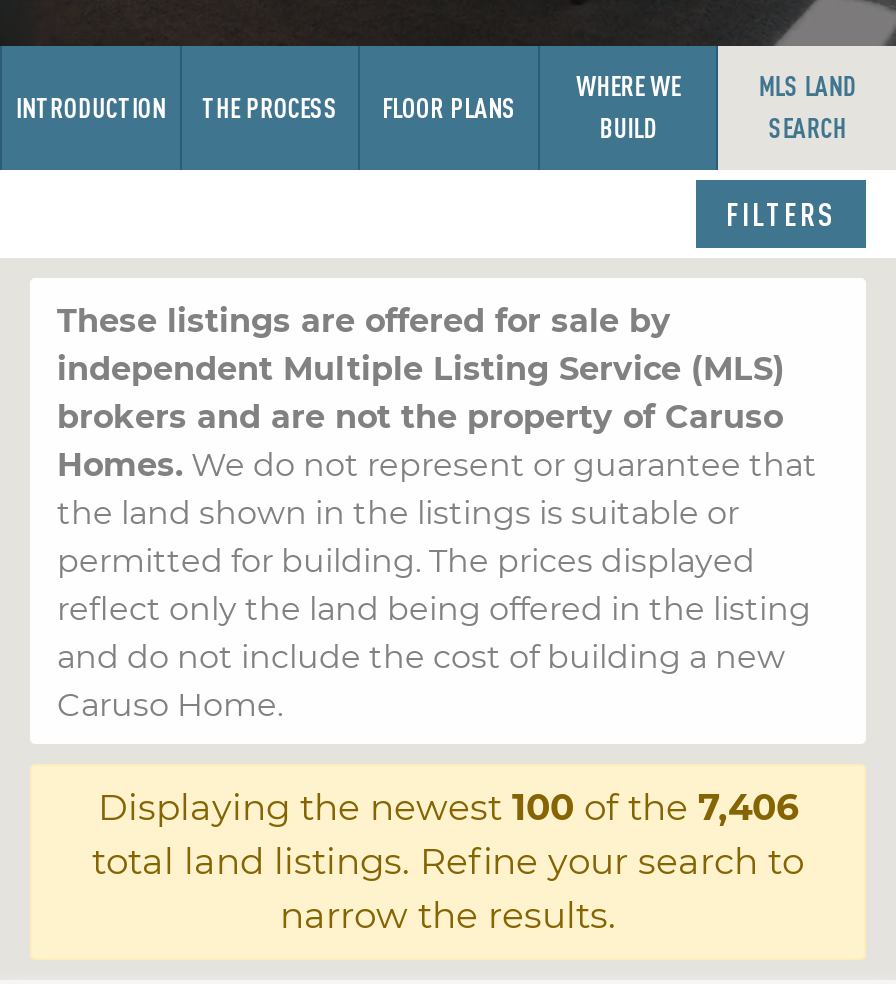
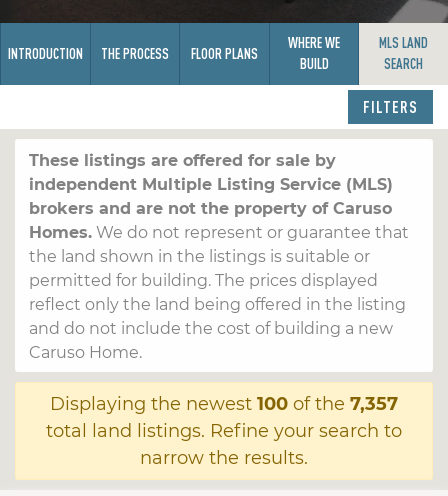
- Displaying the newest 100 of the 7,406
+ Displaying the newest 100 of the 7,357
